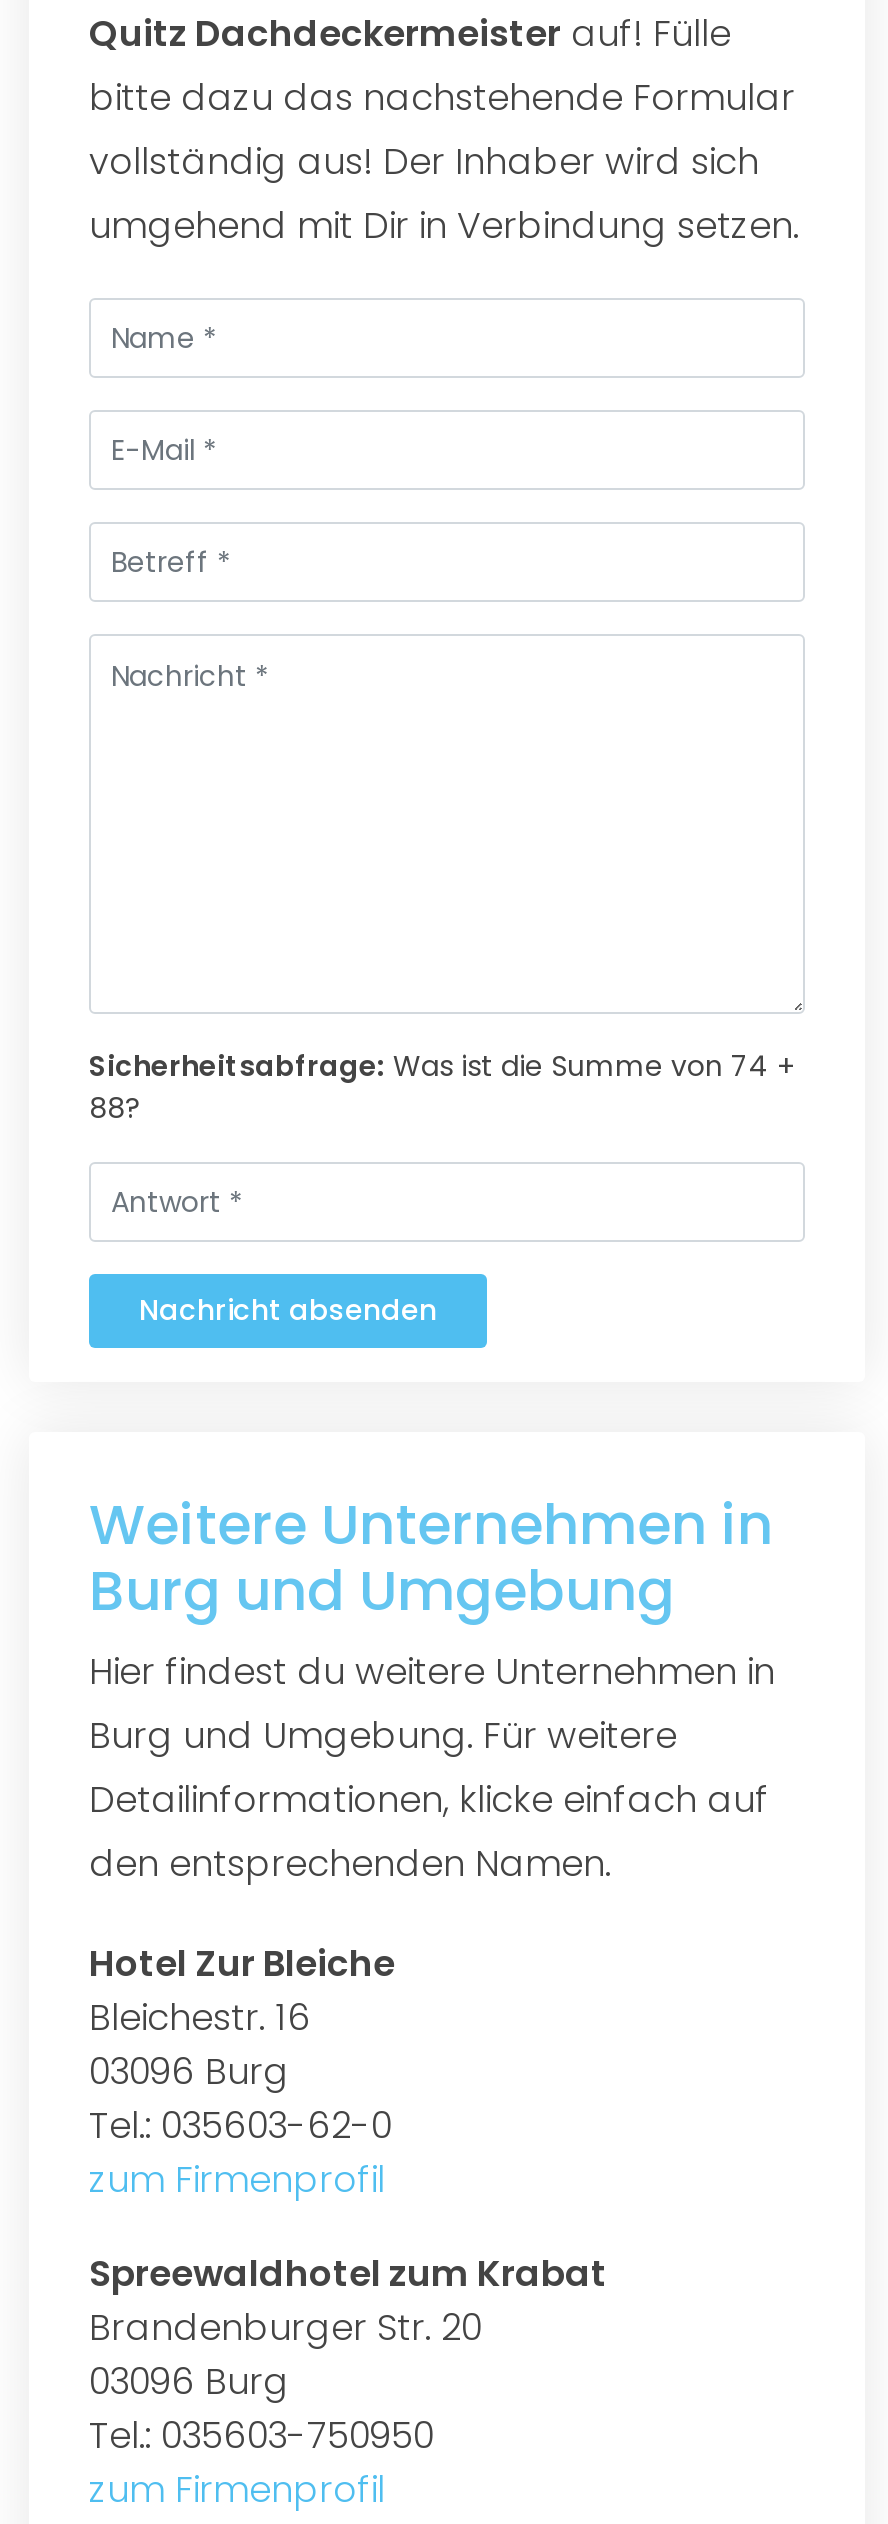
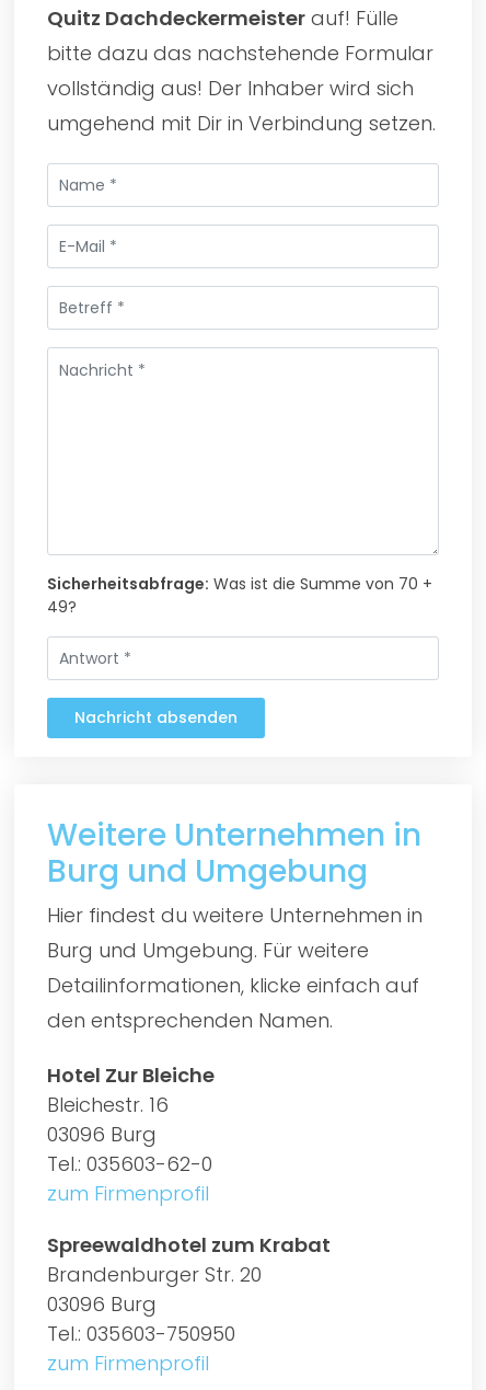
- Sicherheitsabfrage: Was ist die Summe von 74 +
+ Sicherheitsabfrage: Was ist die Summe von 70 +

- 88?
+ 49?
